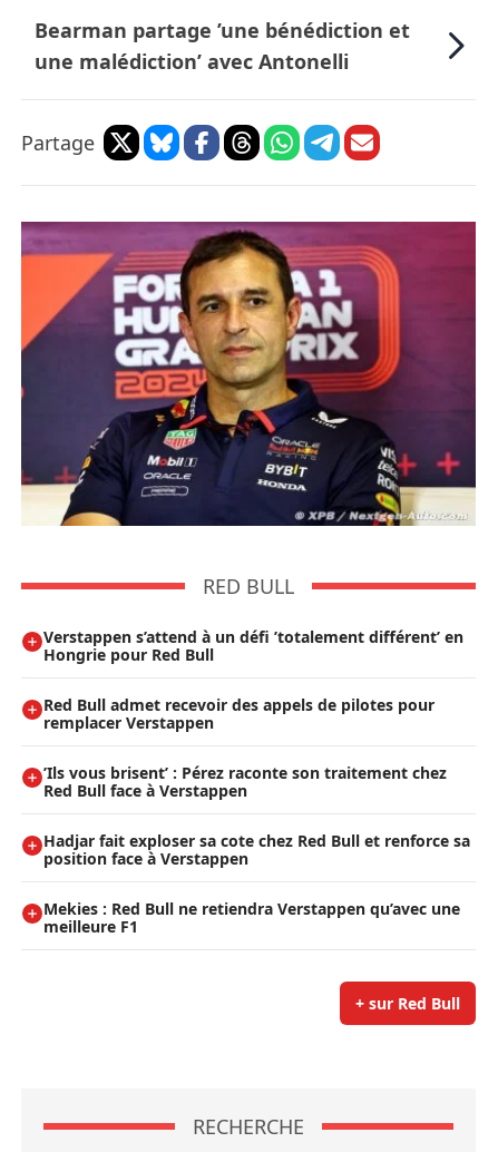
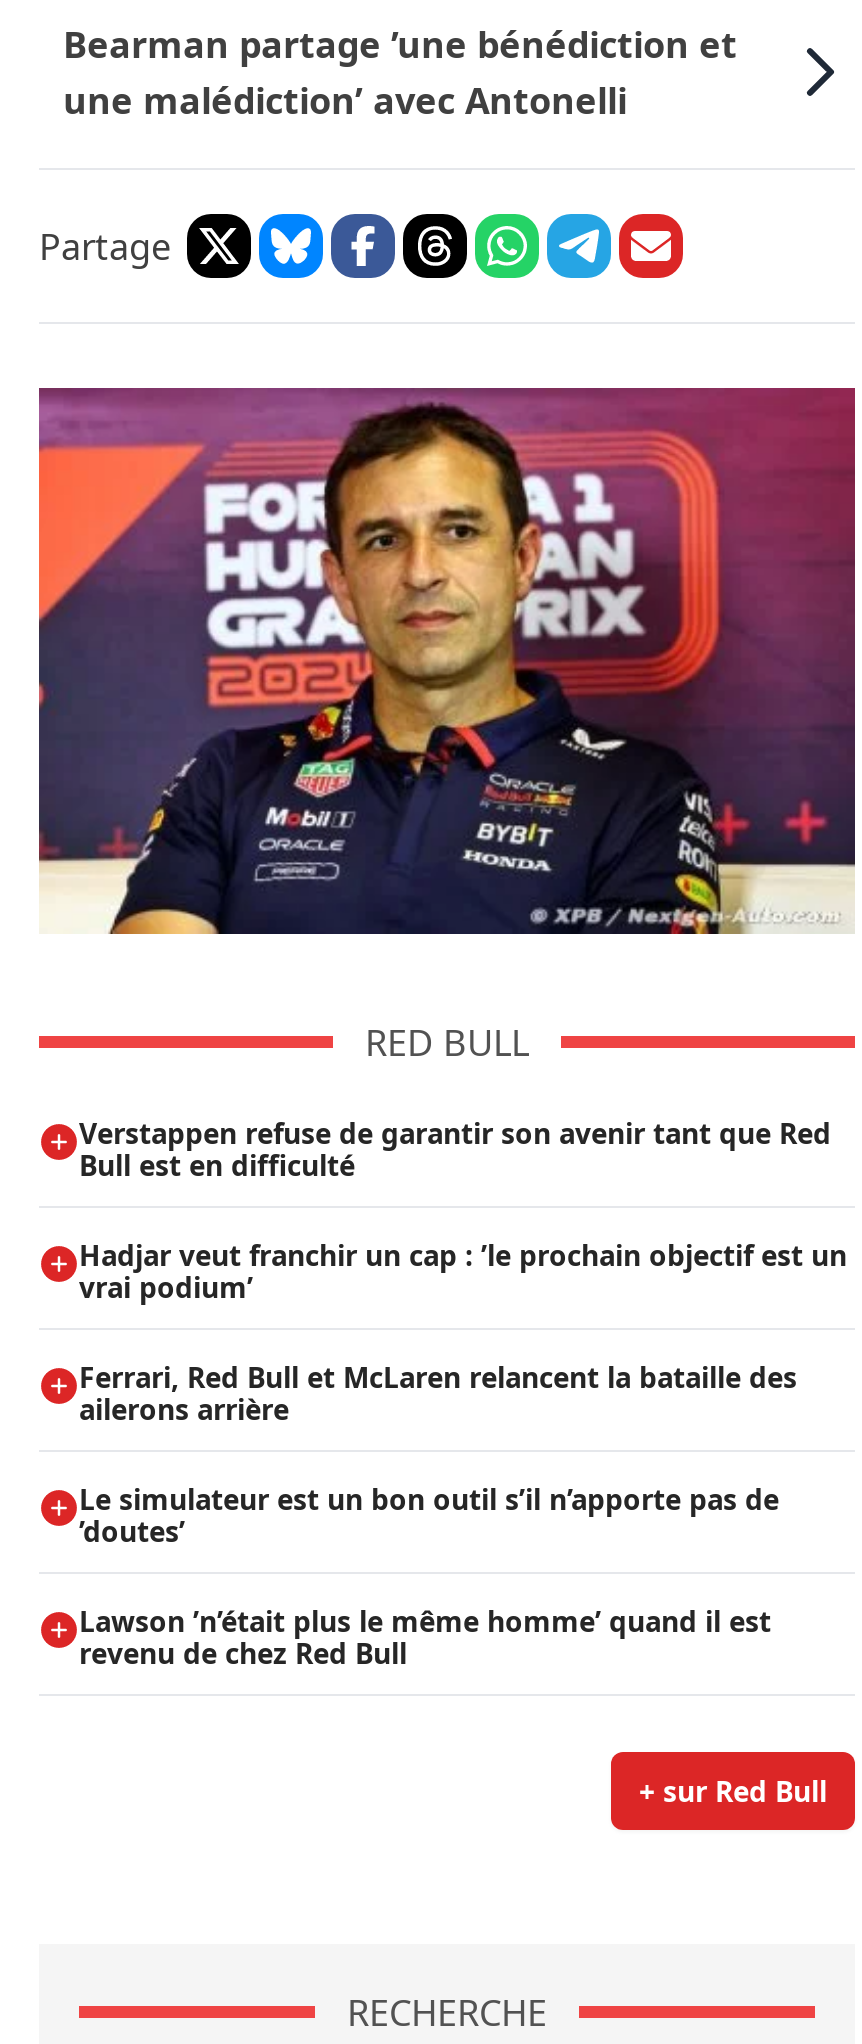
- Verstappen s’attend à un défi ’totalement différent’ en
- Hongrie pour Red Bull
+ Verstappen refuse de garantir son avenir tant que Red
+ Bull est en difficulté

- Red Bull admet recevoir des appels de pilotes pour
- remplacer Verstappen
+ Hadjar veut franchir un cap : ’le prochain objectif est un
+ vrai podium’

- ’Ils vous brisent’ : Pérez raconte son traitement chez
- Red Bull face à Verstappen
+ Ferrari, Red Bull et McLaren relancent la bataille des
+ ailerons arrière

- Hadjar fait exploser sa cote chez Red Bull et renforce sa
- position face à Verstappen
+ Le simulateur est un bon outil s’il n’apporte pas de
+ ’doutes’

- Mekies : Red Bull ne retiendra Verstappen qu’avec une
- meilleure F1
+ Lawson ’n’était plus le même homme’ quand il est
+ revenu de chez Red Bull
